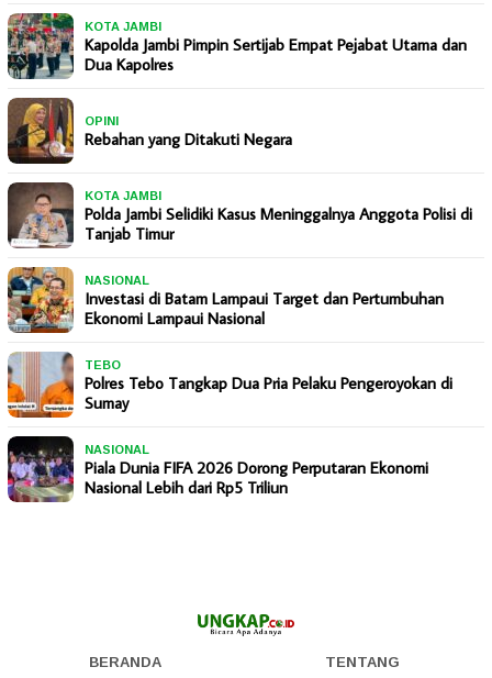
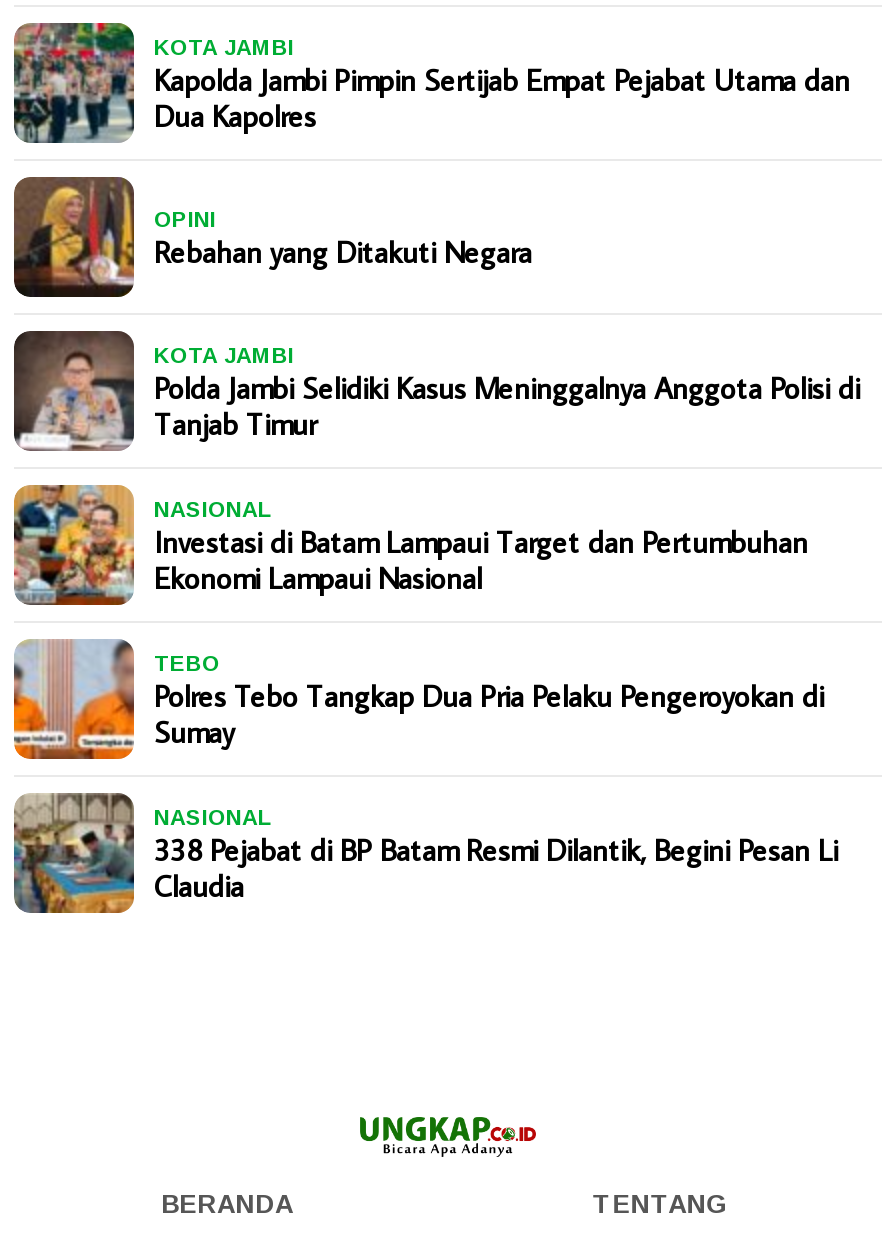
- [image]
- Piala Dunia FIFA 2026 Dorong Perputaran Ekonomi
- Nasional Lebih dari Rp5 Triliun
+ [image]
+ 338 Pejabat di BP Batam Resmi Dilantik, Begini Pesan Li
+ Claudia
